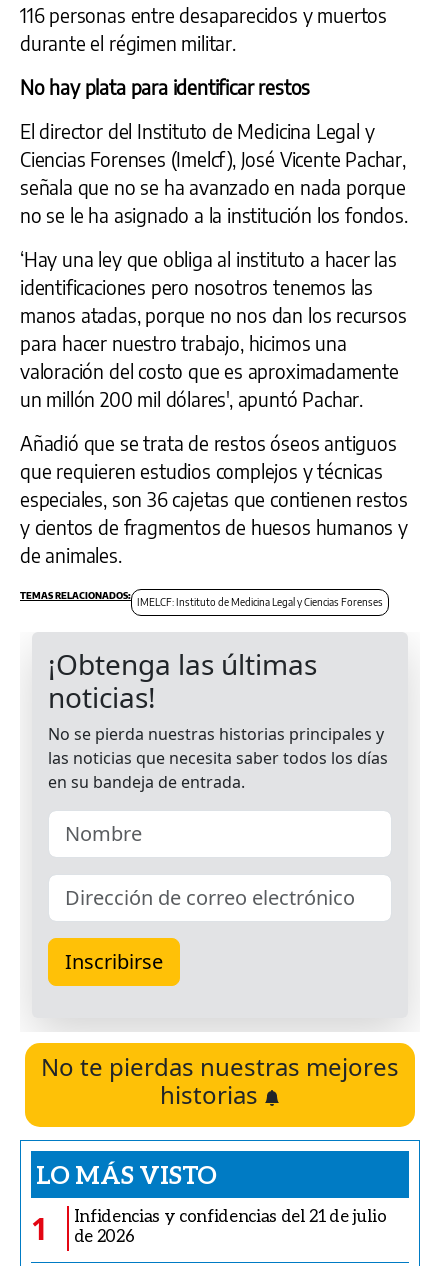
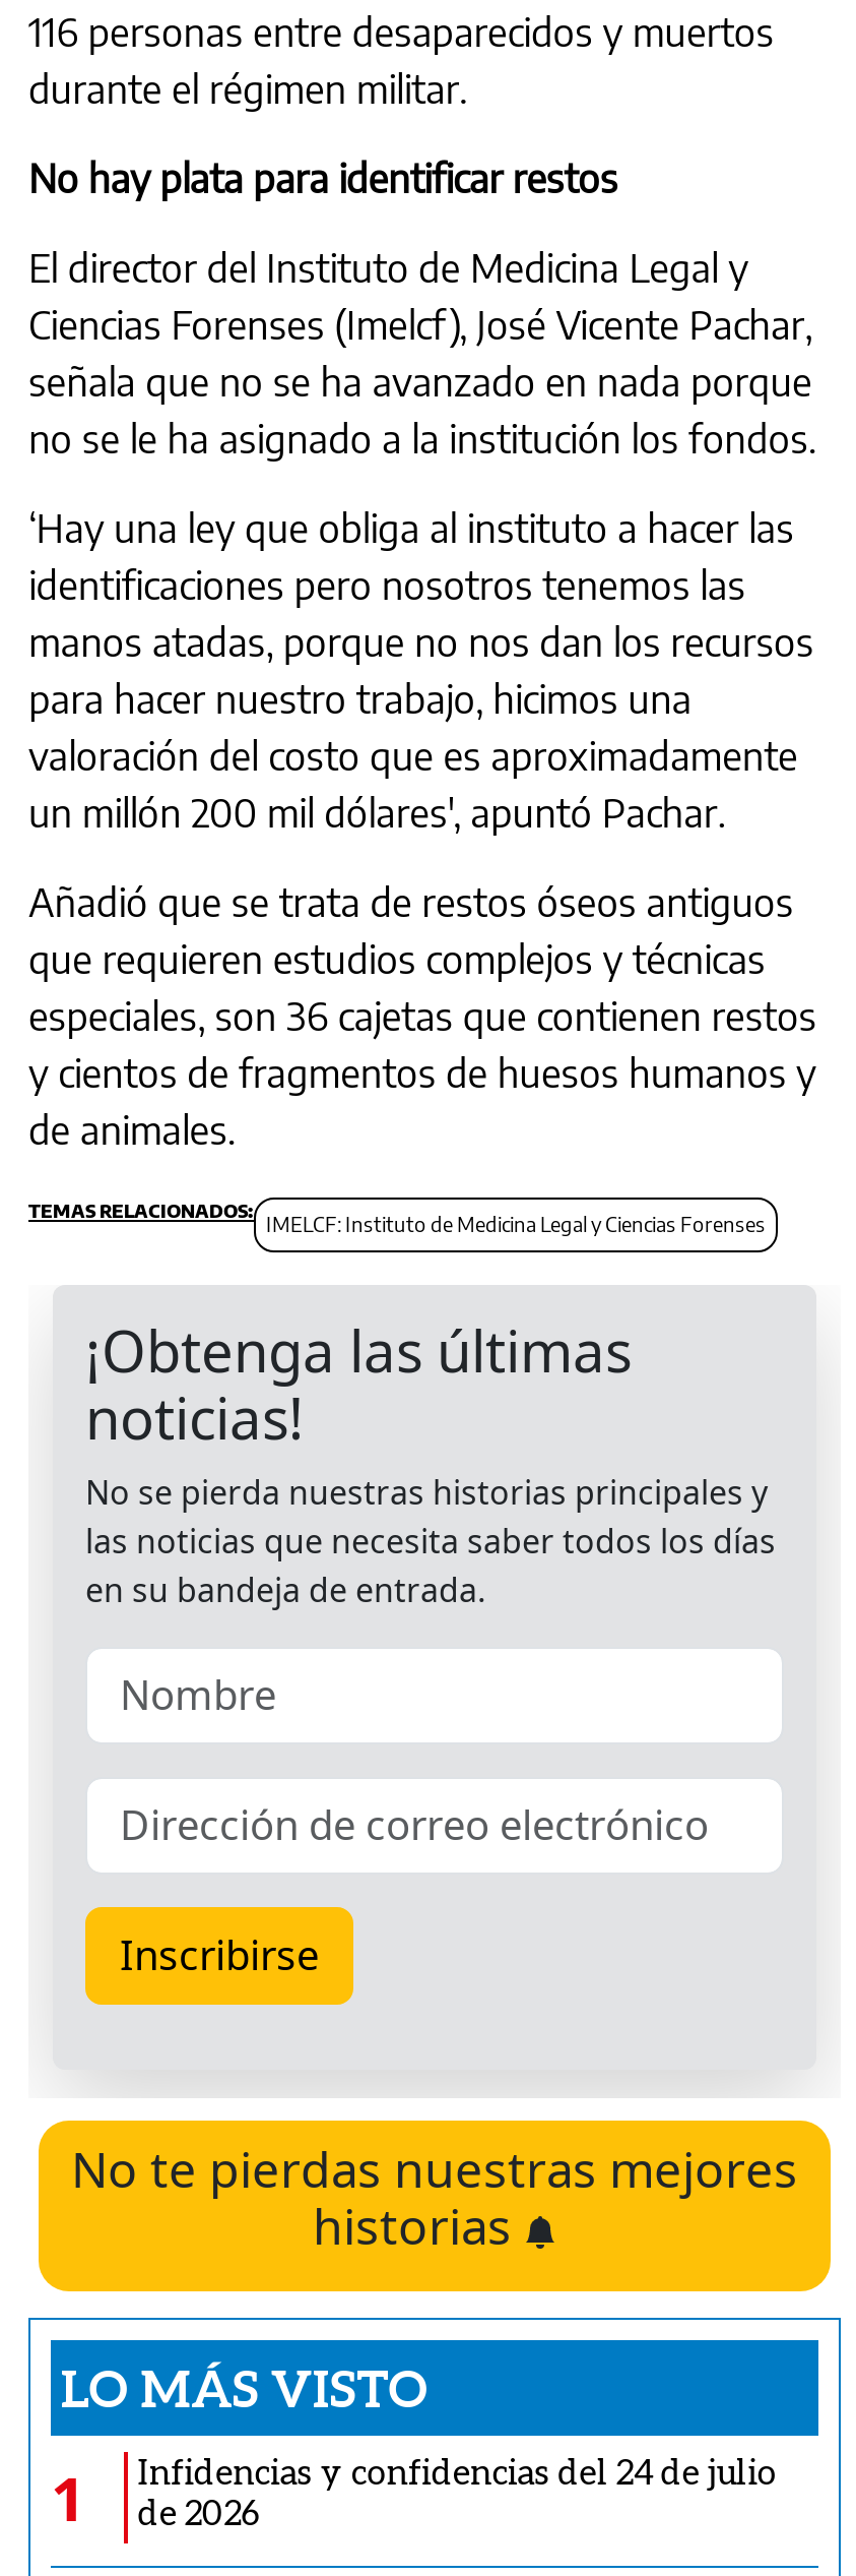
- Infidencias y confidencias del 21 de julio
+ Infidencias y confidencias del 24 de julio
